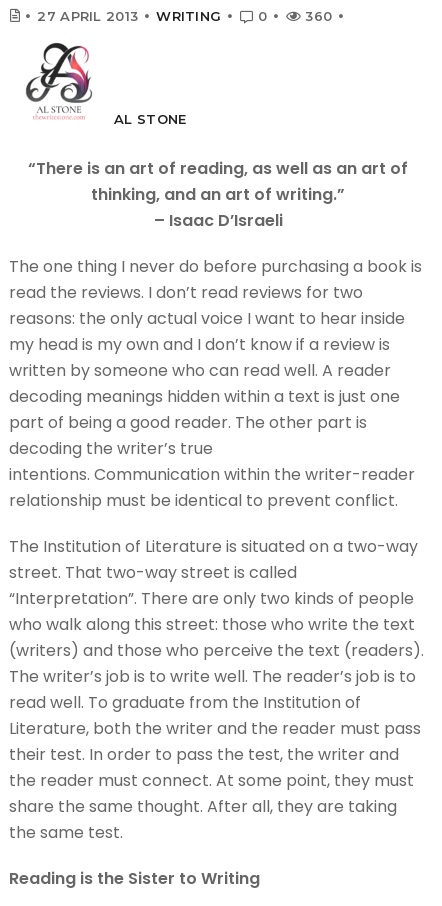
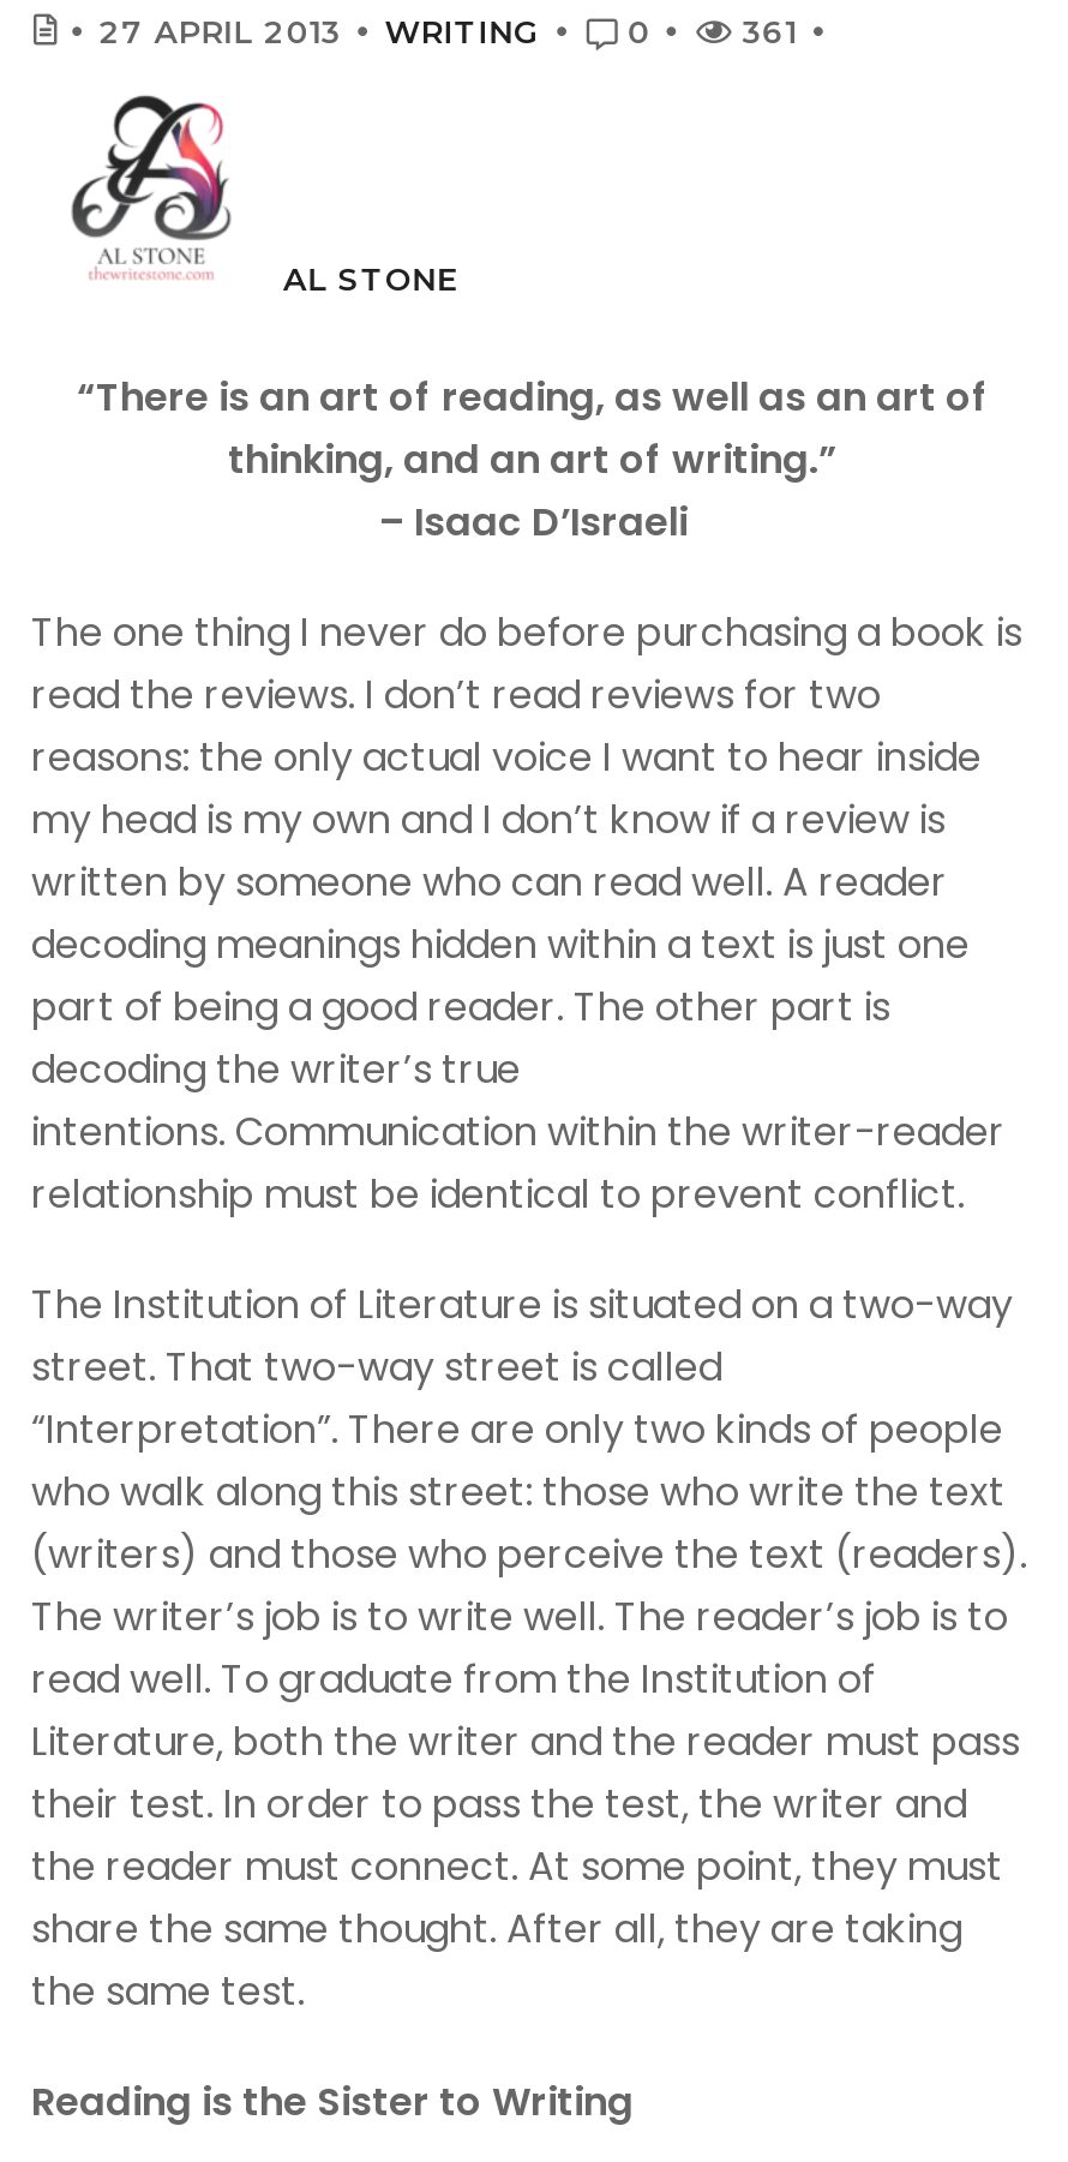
- 360
+ 361
